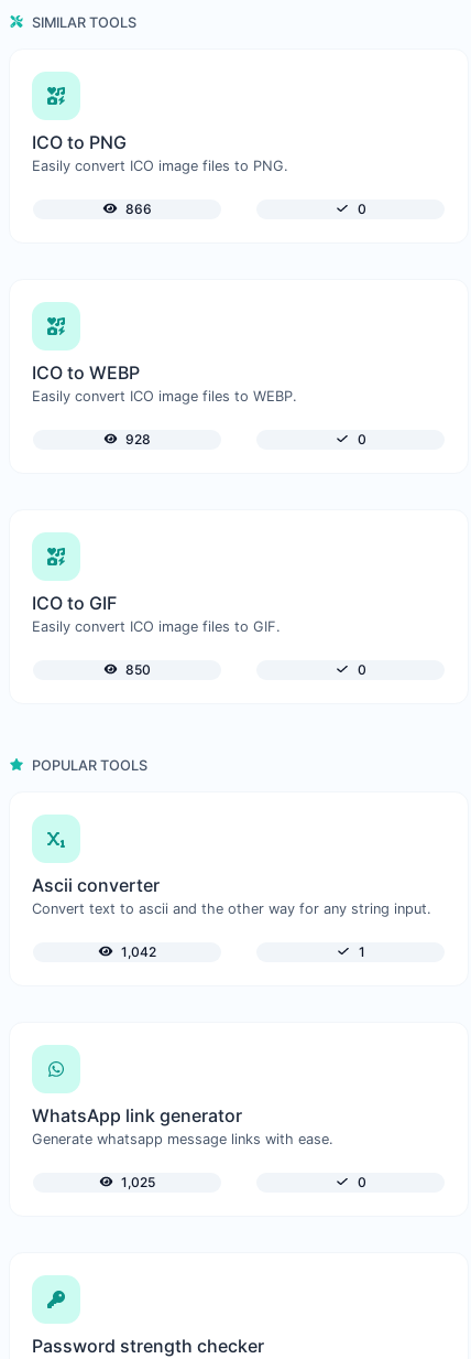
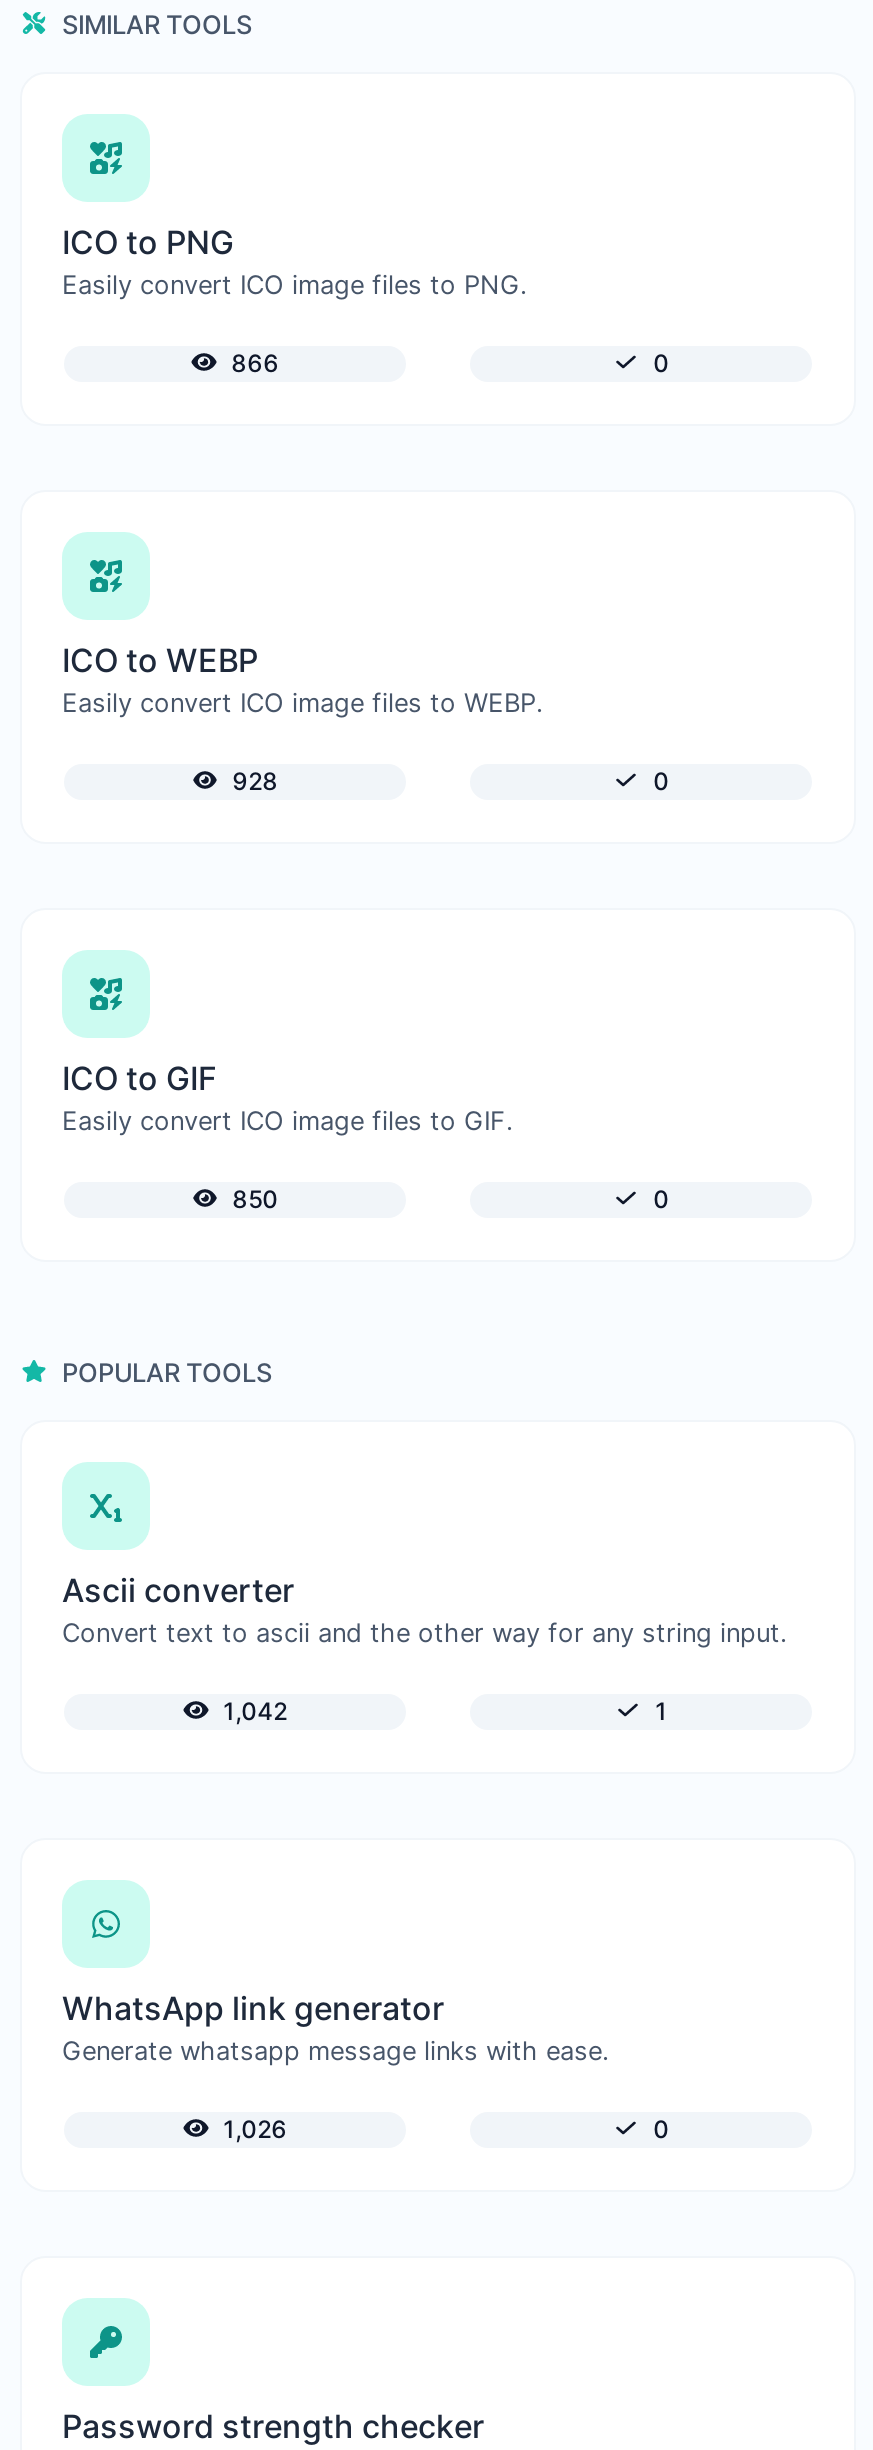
- 1,025
+ 1,026
